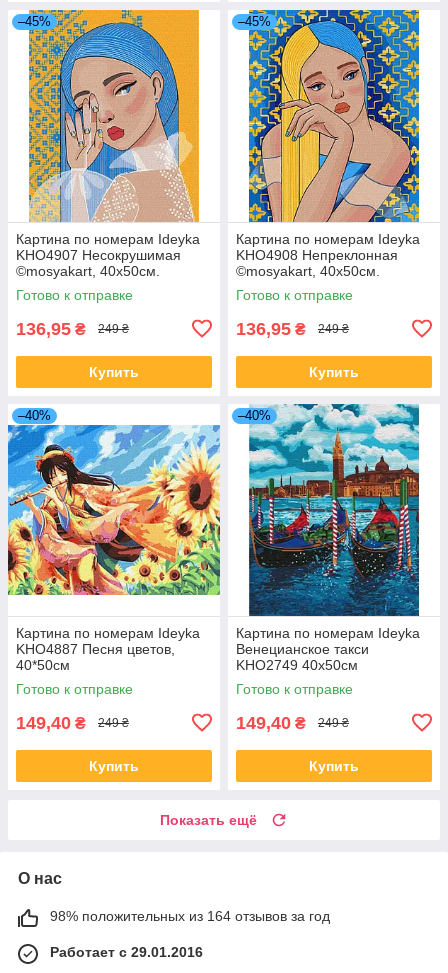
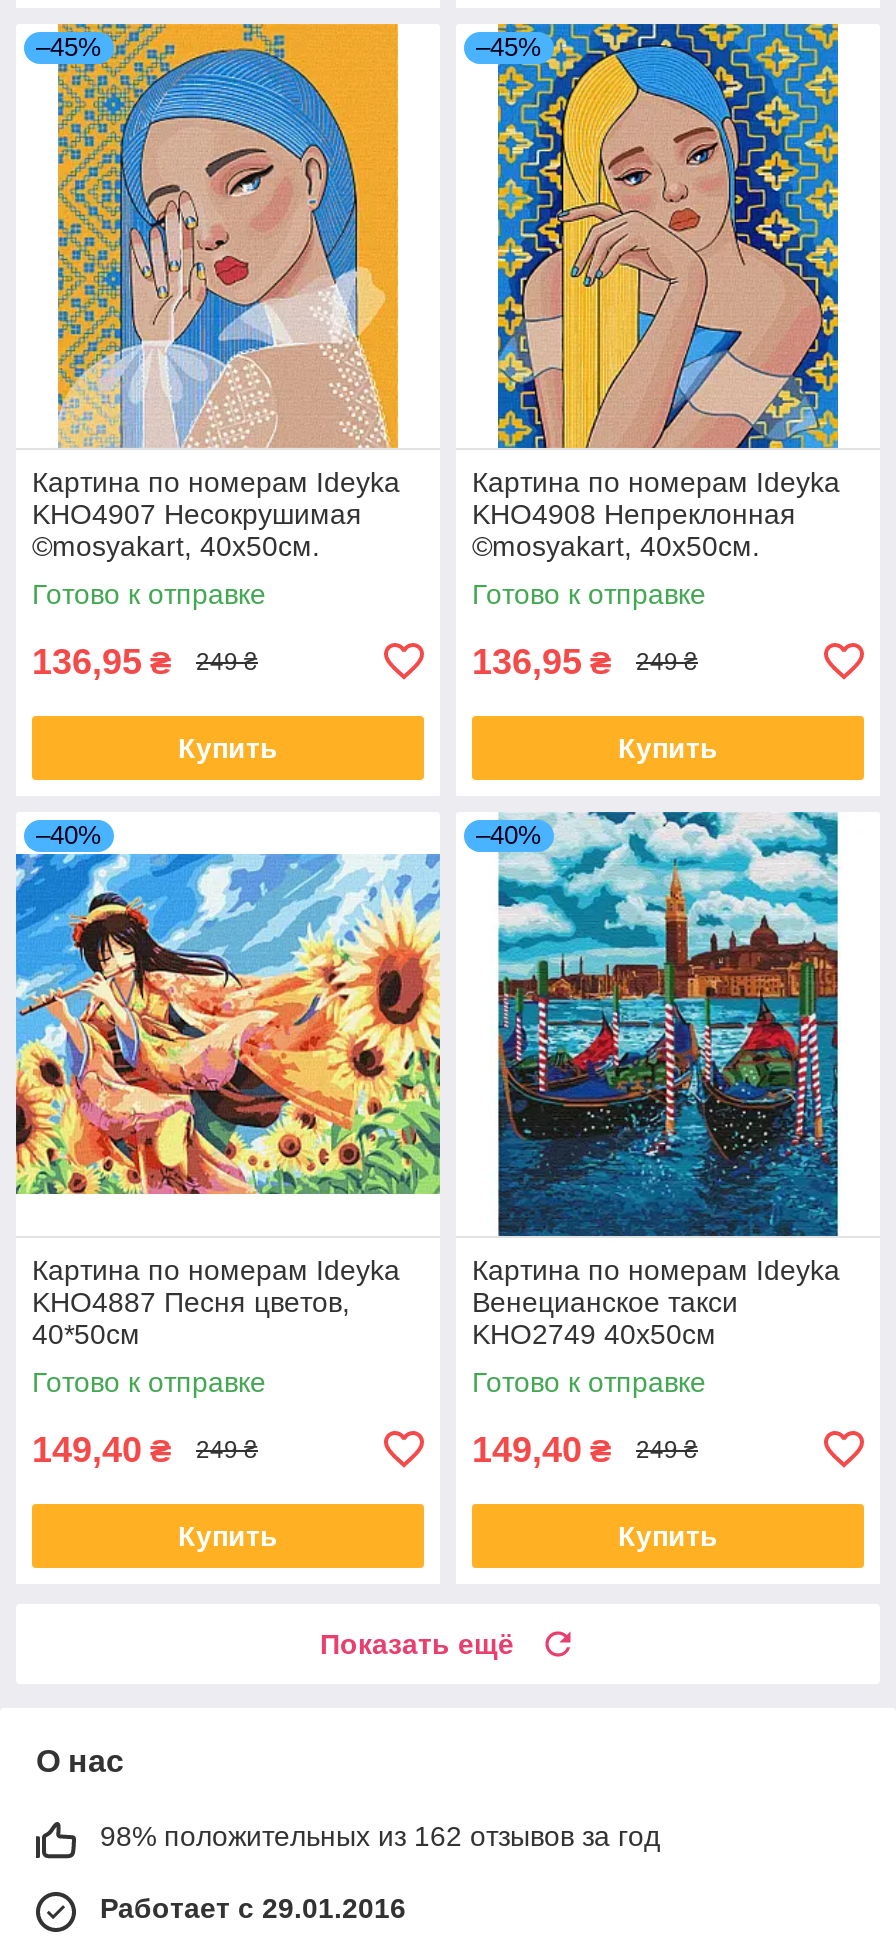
- 98% положительных из 164 отзывов за год
+ 98% положительных из 162 отзывов за год
